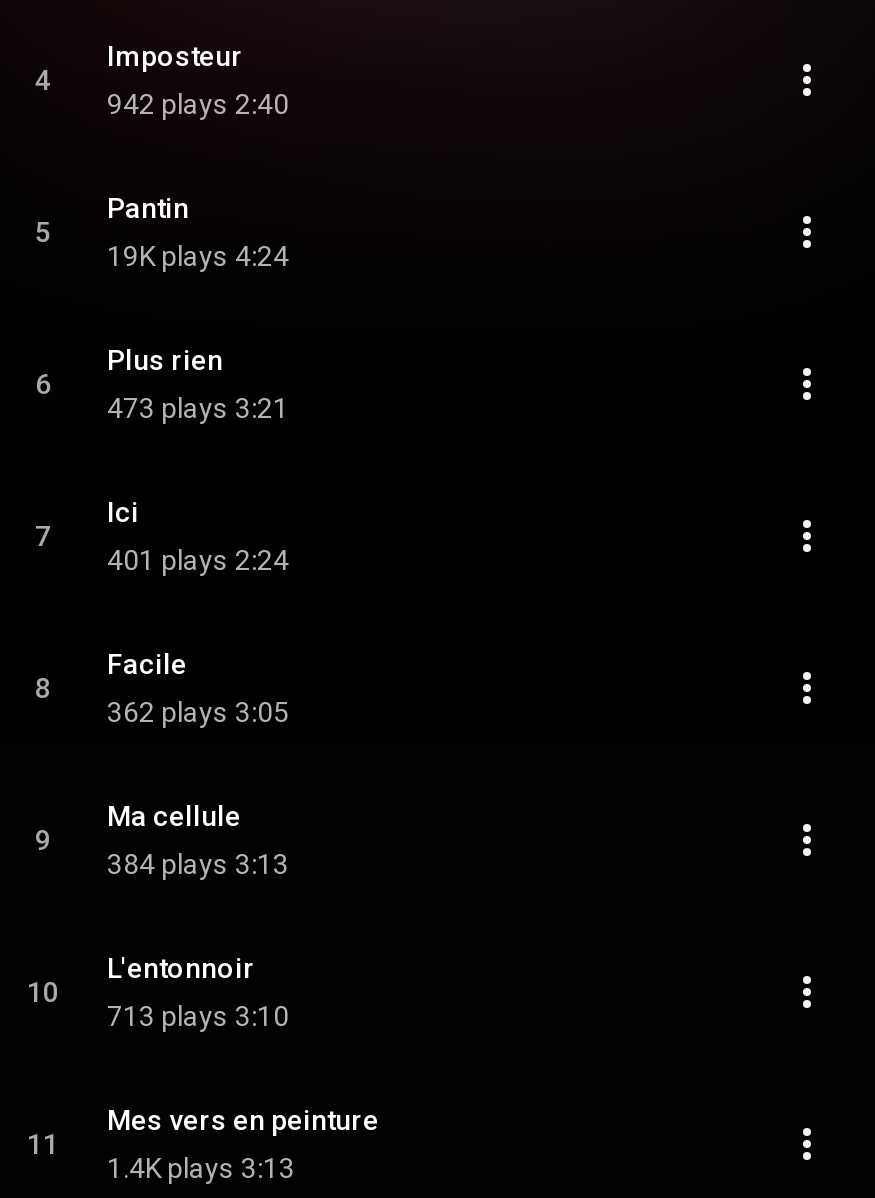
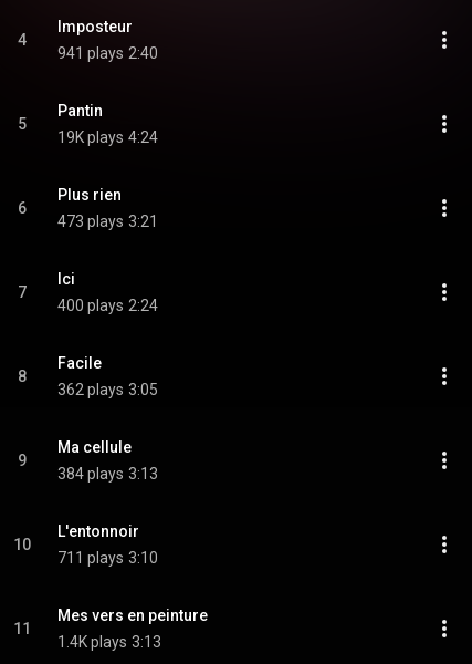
- 942 plays 2:40
+ 941 plays 2:40

- 401 plays 2:24
+ 400 plays 2:24

- 713 plays 3:10
+ 711 plays 3:10
